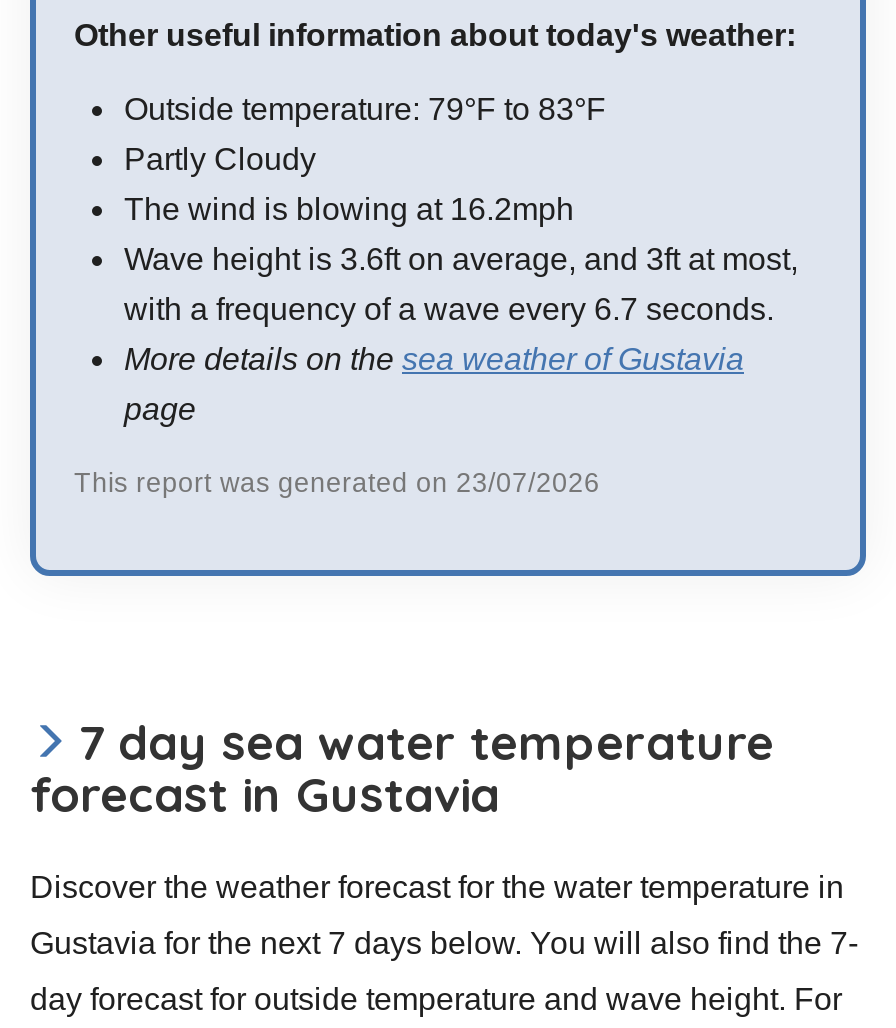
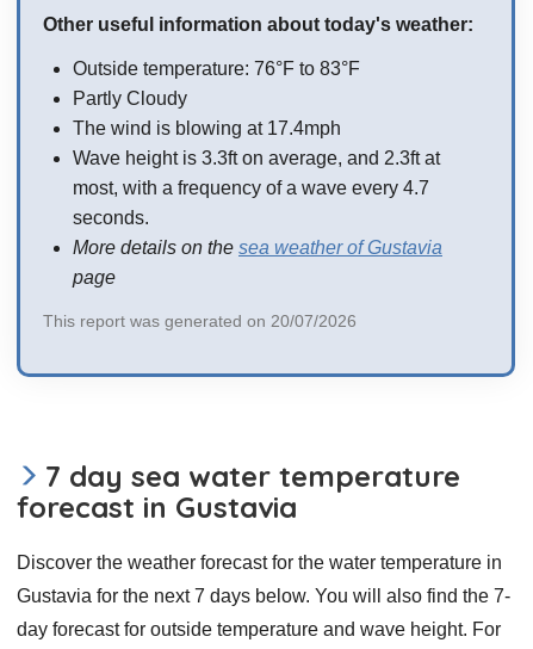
- Outside temperature: 79°F to 83°F
+ Outside temperature: 76°F to 83°F

- The wind is blowing at 16.2mph
- Wave height is 3.6ft on average, and 3ft at most,
- with a frequency of a wave every 6.7 seconds.
+ The wind is blowing at 17.4mph
+ Wave height is 3.3ft on average, and 2.3ft at
+ most, with a frequency of a wave every 4.7
+ seconds.

- This report was generated on 23/07/2026
+ This report was generated on 20/07/2026
